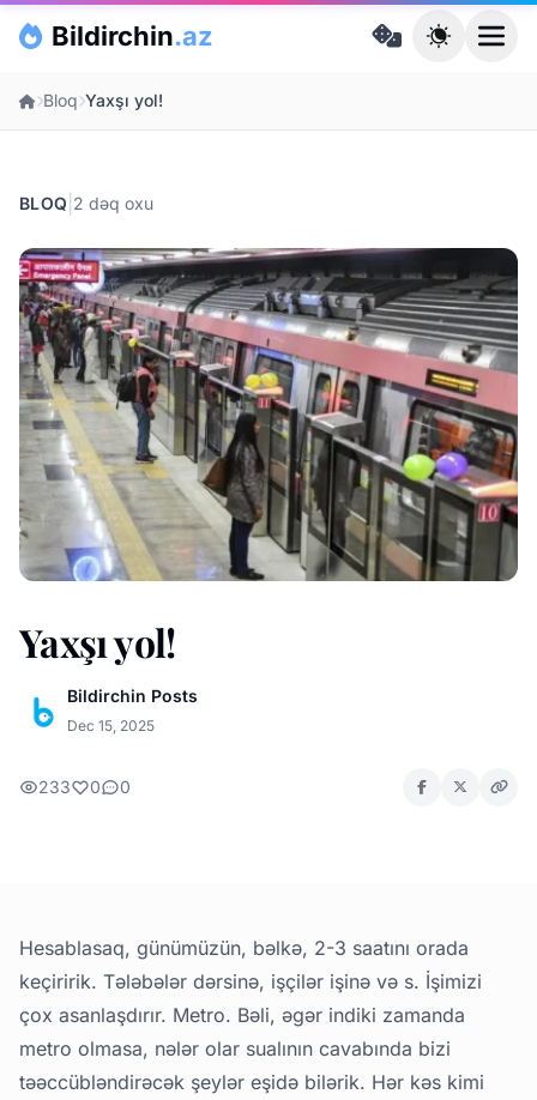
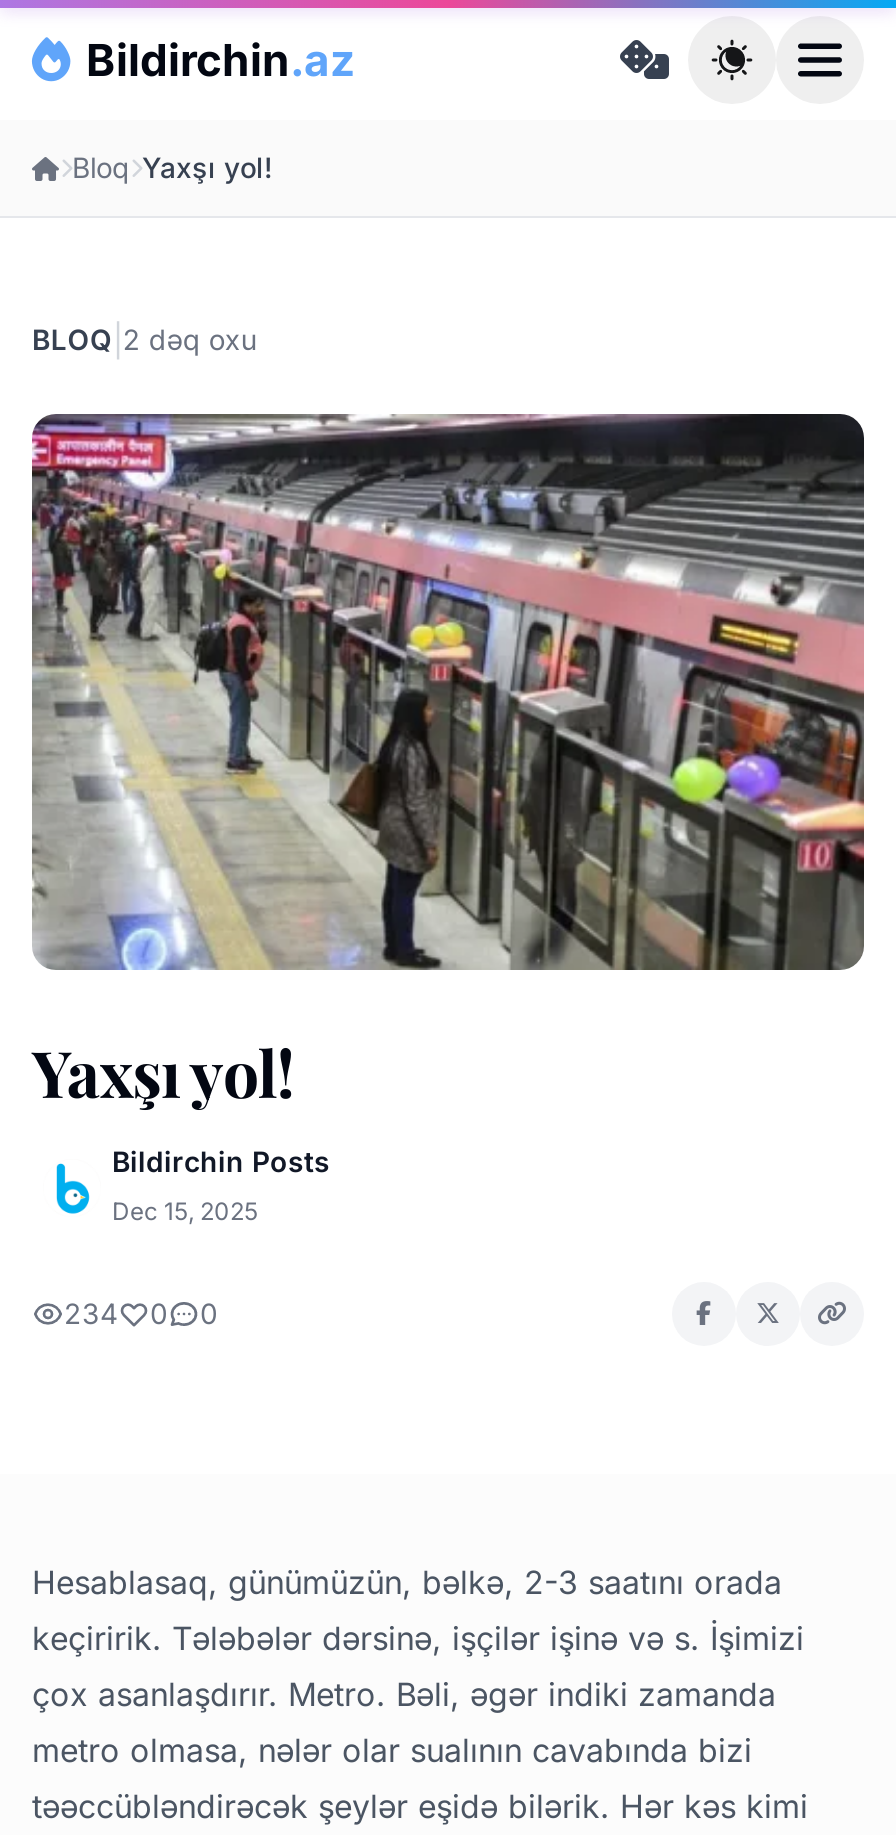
- 233 0 0
+ 234 0 0
